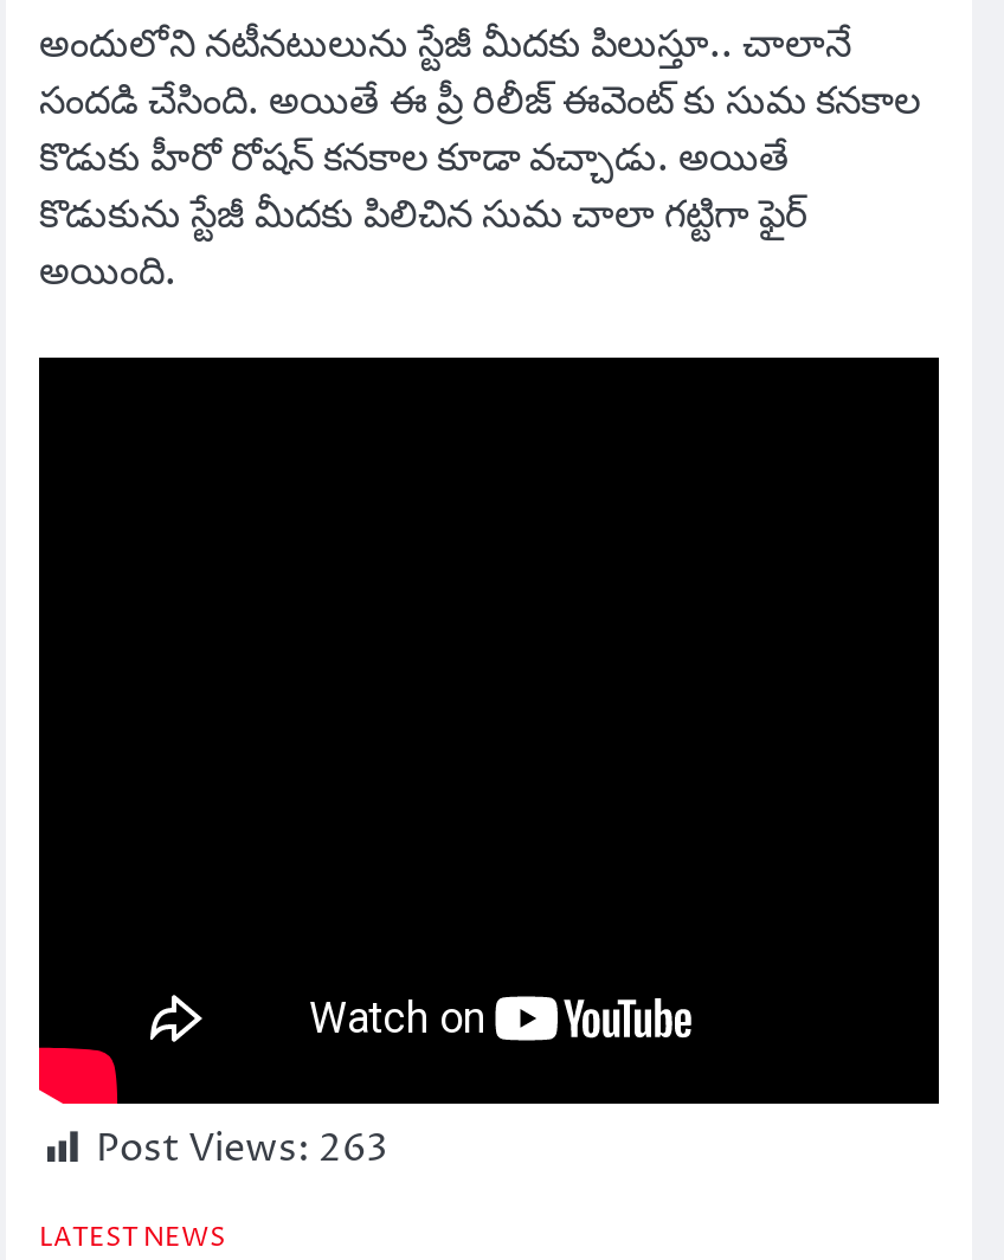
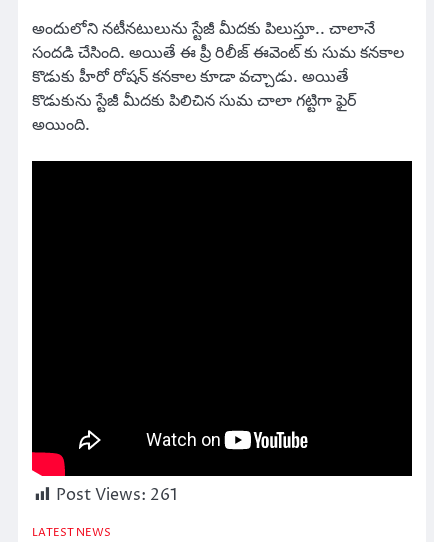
- Post Views: 263
+ Post Views: 261
